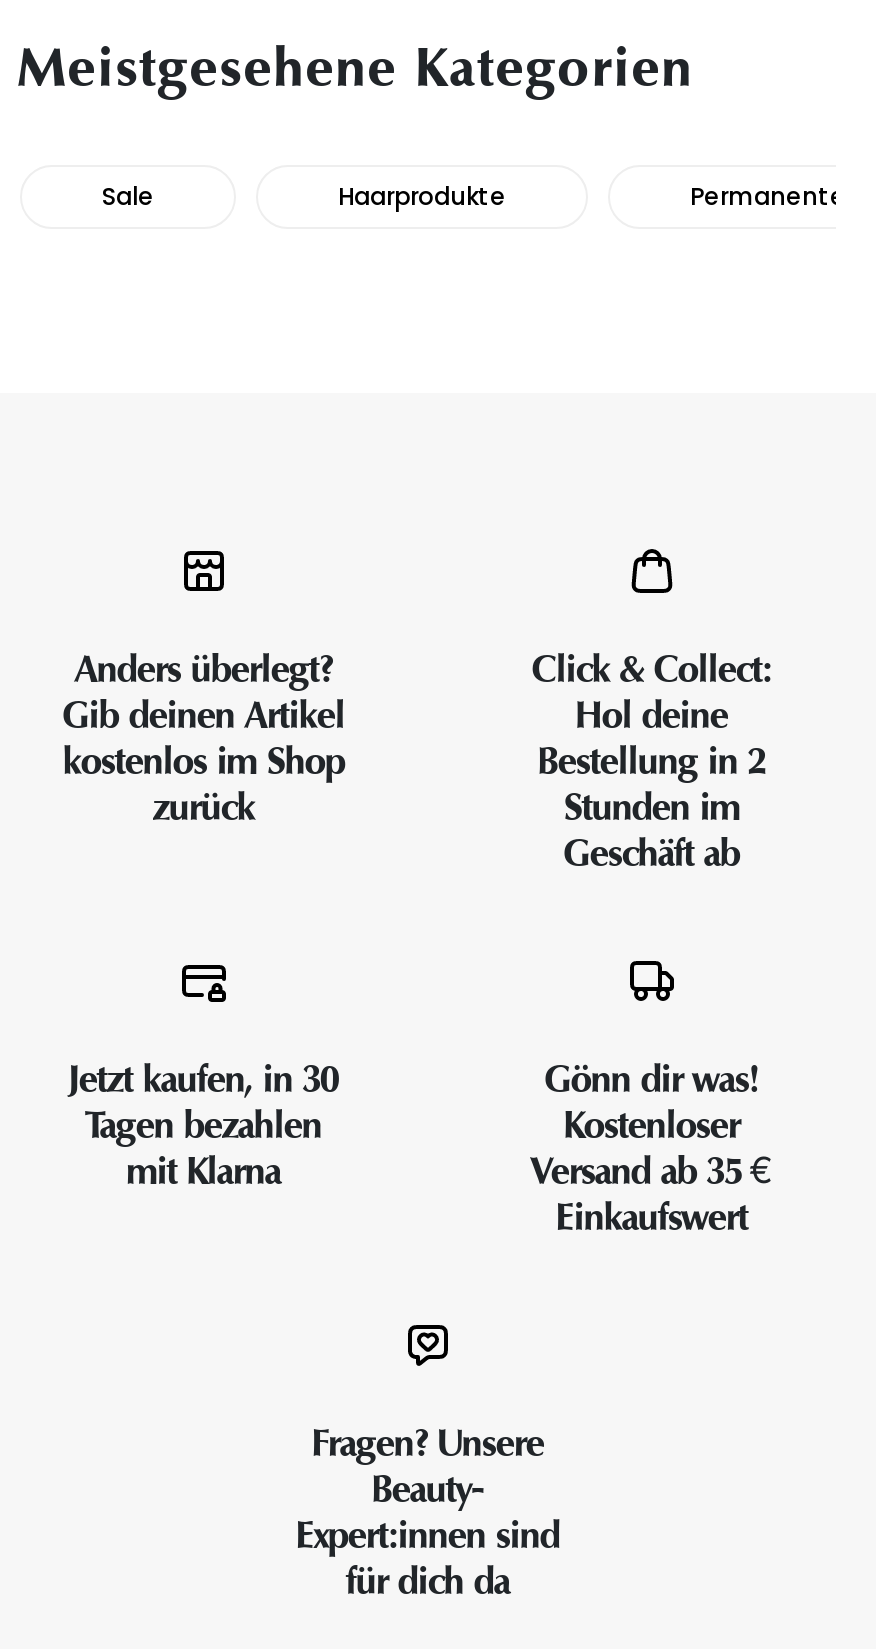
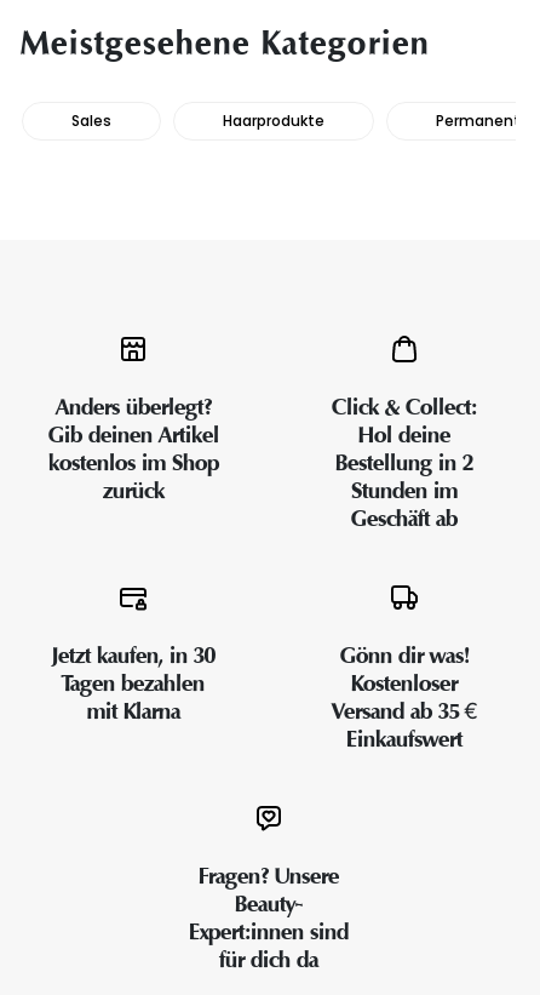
- Sale
+ Sales
